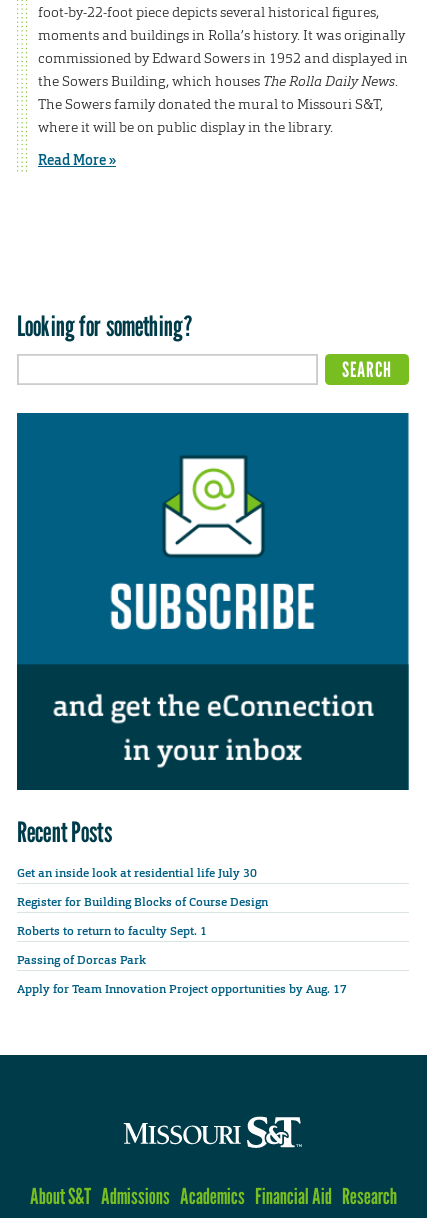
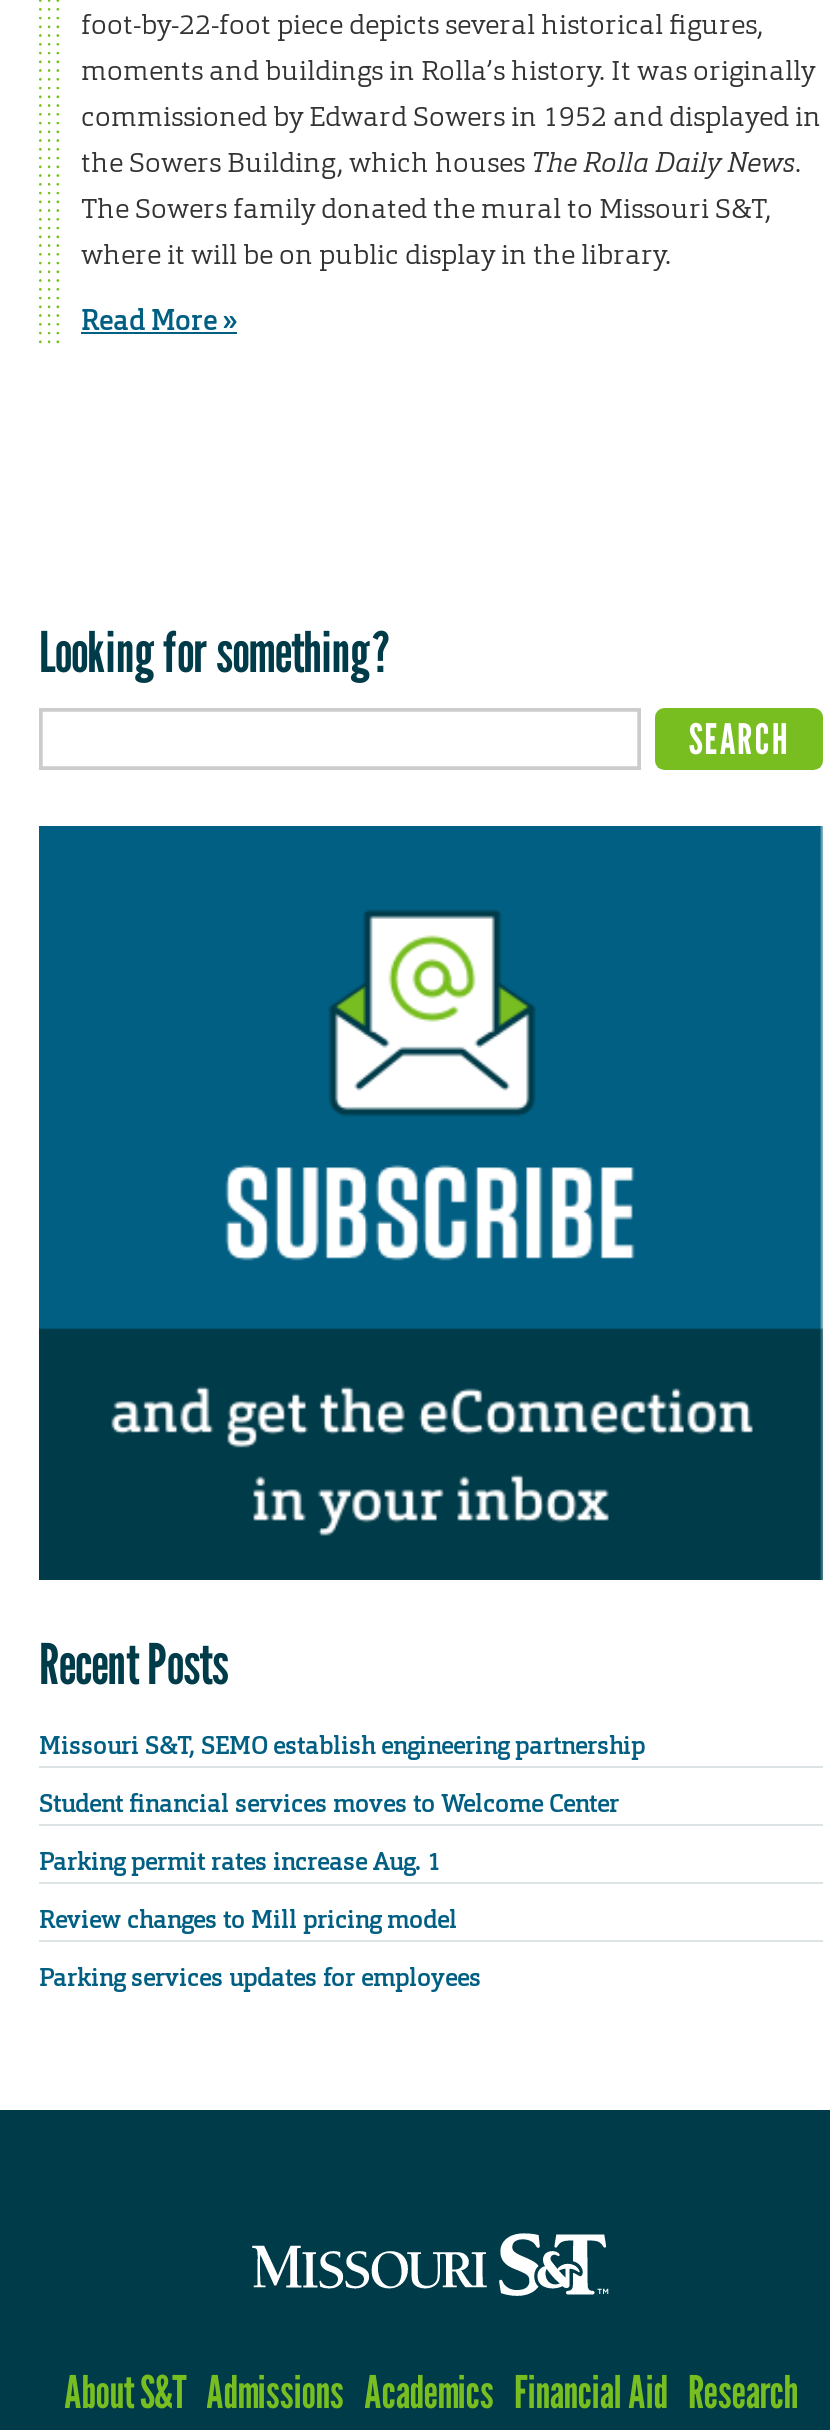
- Get an inside look at residential life July 30
+ Missouri S&T, SEMO establish engineering partnership

- Register for Building Blocks of Course Design
+ Student financial services moves to Welcome Center

- Roberts to return to faculty Sept. 1
+ Parking permit rates increase Aug. 1

- Passing of Dorcas Park
+ Review changes to Mill pricing model

- Apply for Team Innovation Project opportunities by Aug. 17
+ Parking services updates for employees
